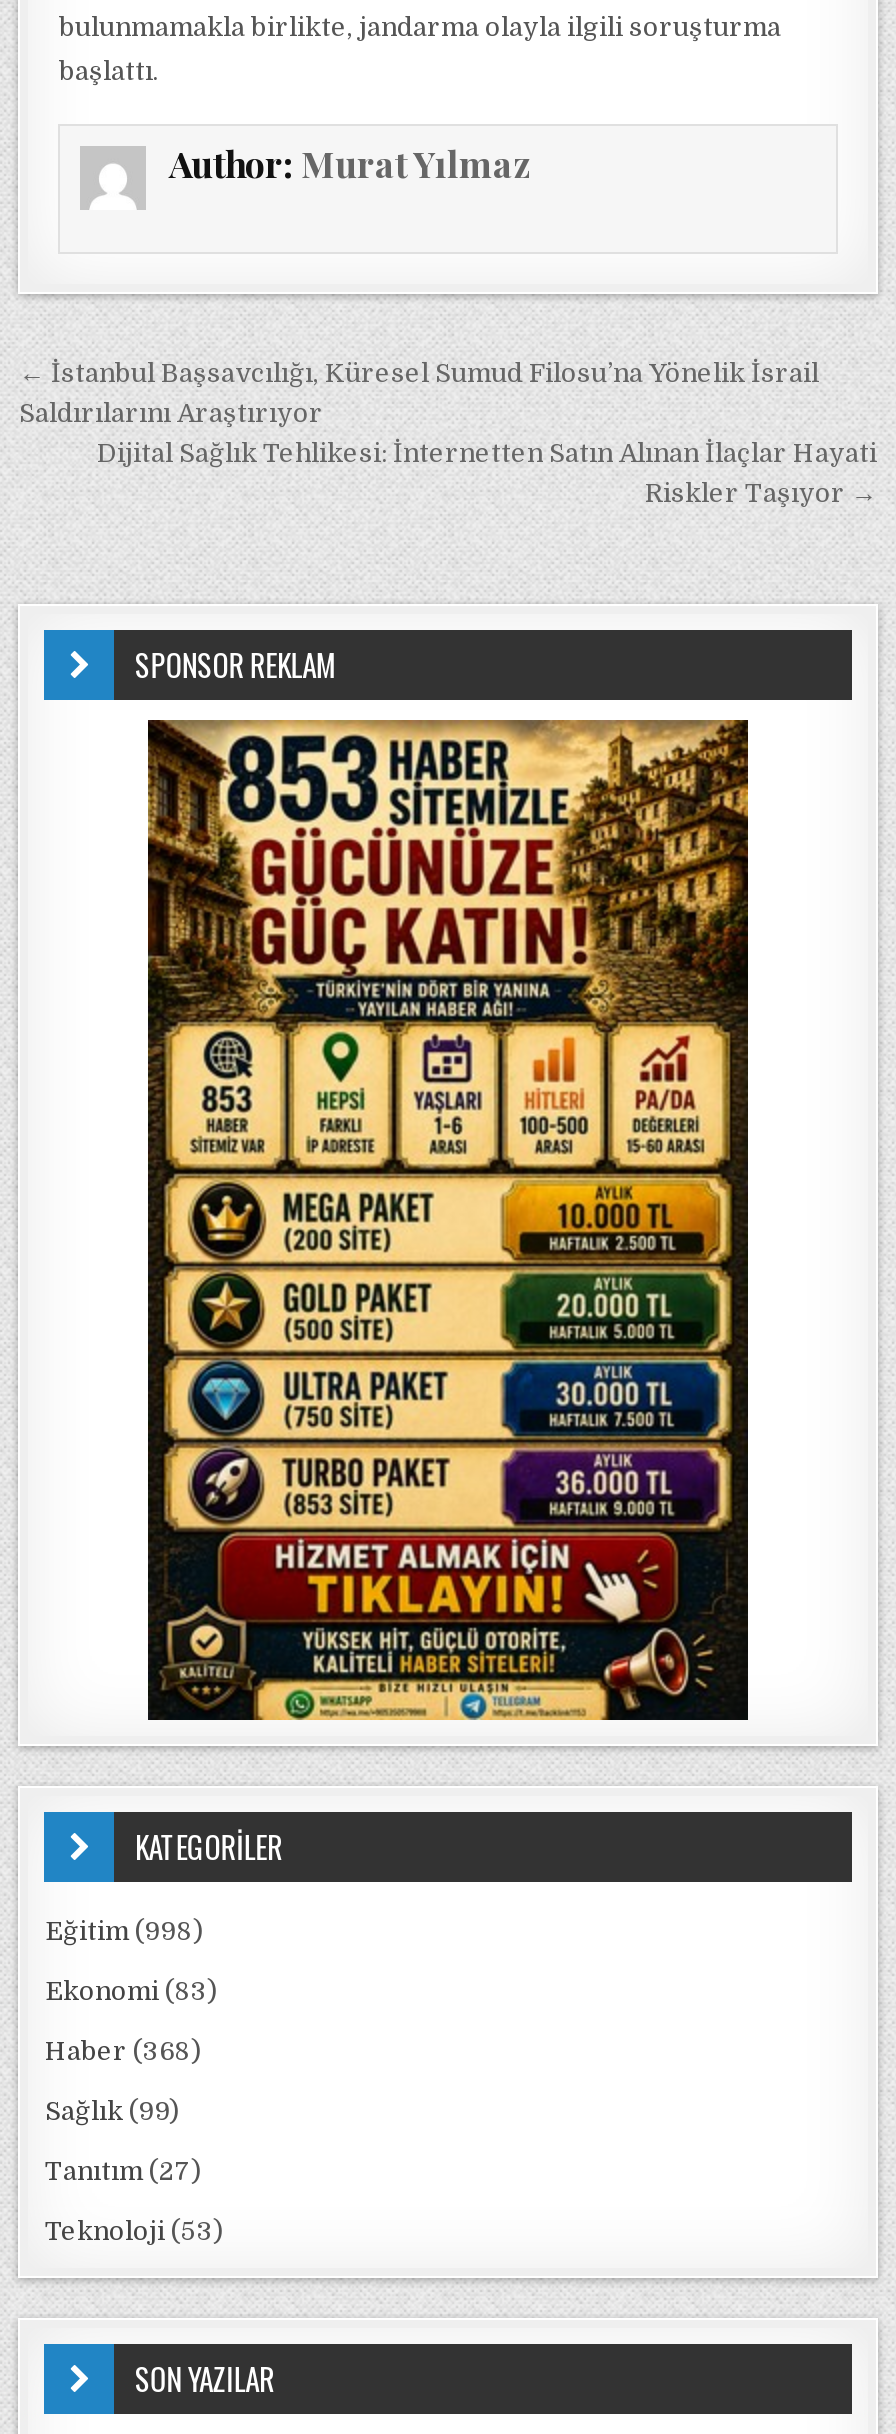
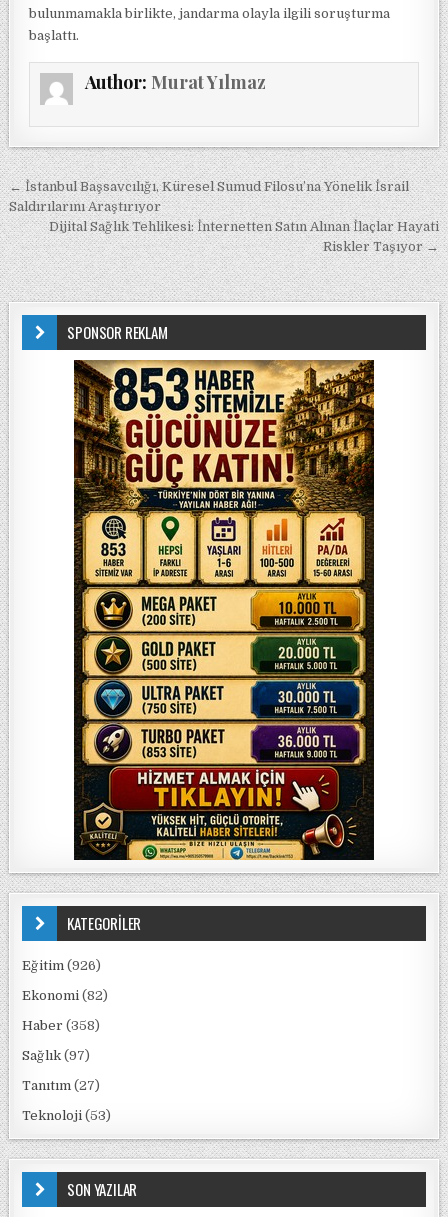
- Eğitim (998)
+ Eğitim (926)

- Ekonomi (83)
+ Ekonomi (82)

- Haber (368)
+ Haber (358)

- Sağlık (99)
+ Sağlık (97)
